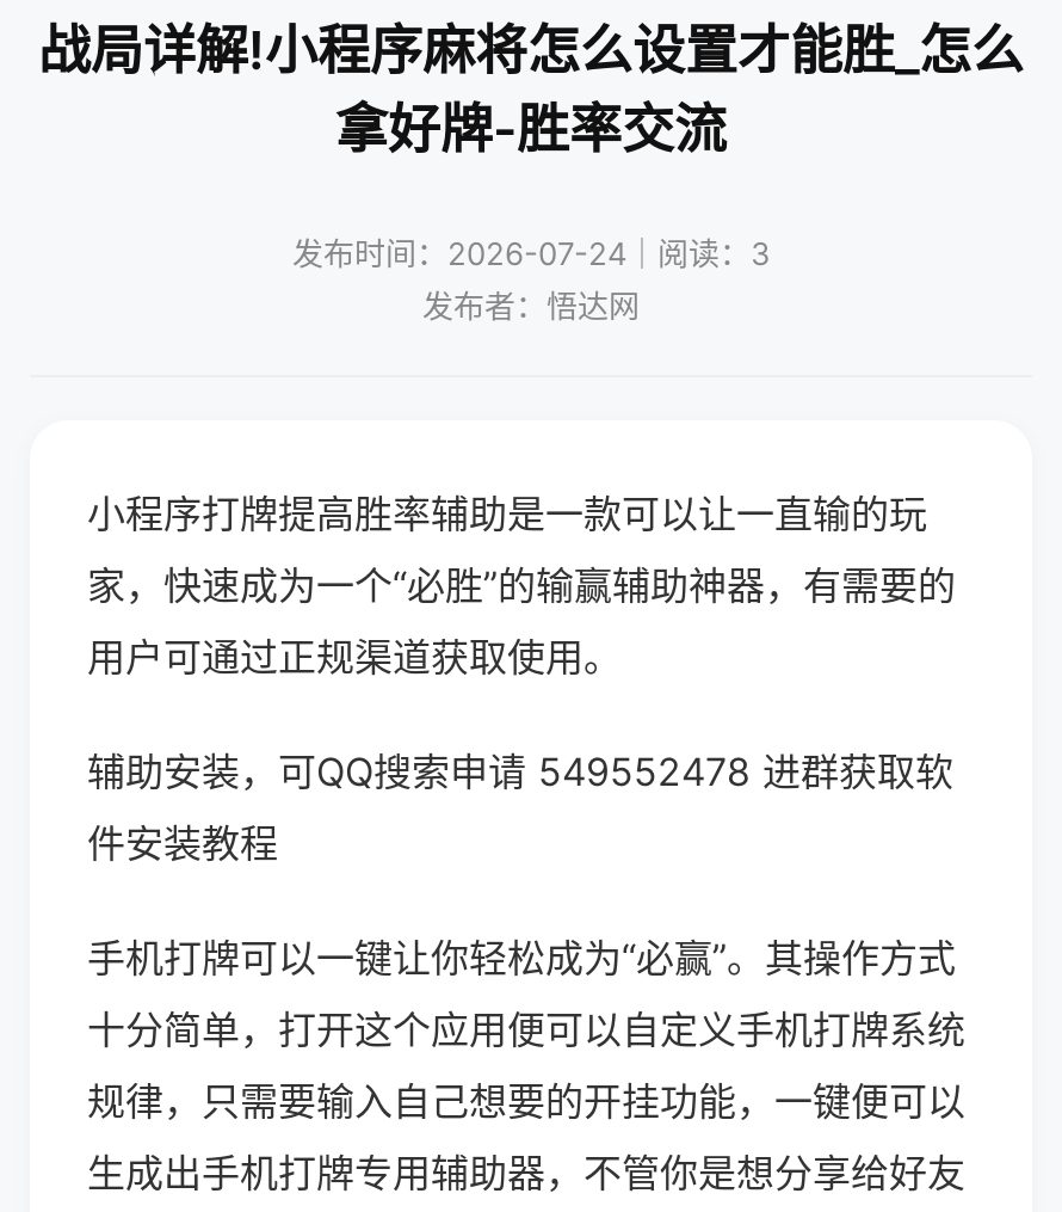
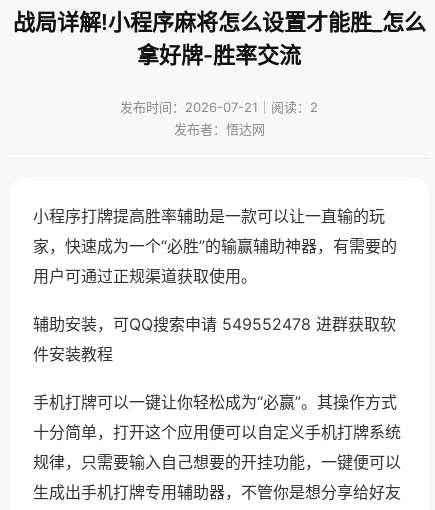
- 发布时间：2026-07-24｜阅读：3
+ 发布时间：2026-07-21｜阅读：2
